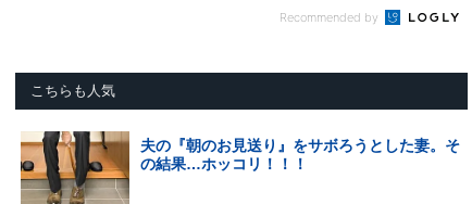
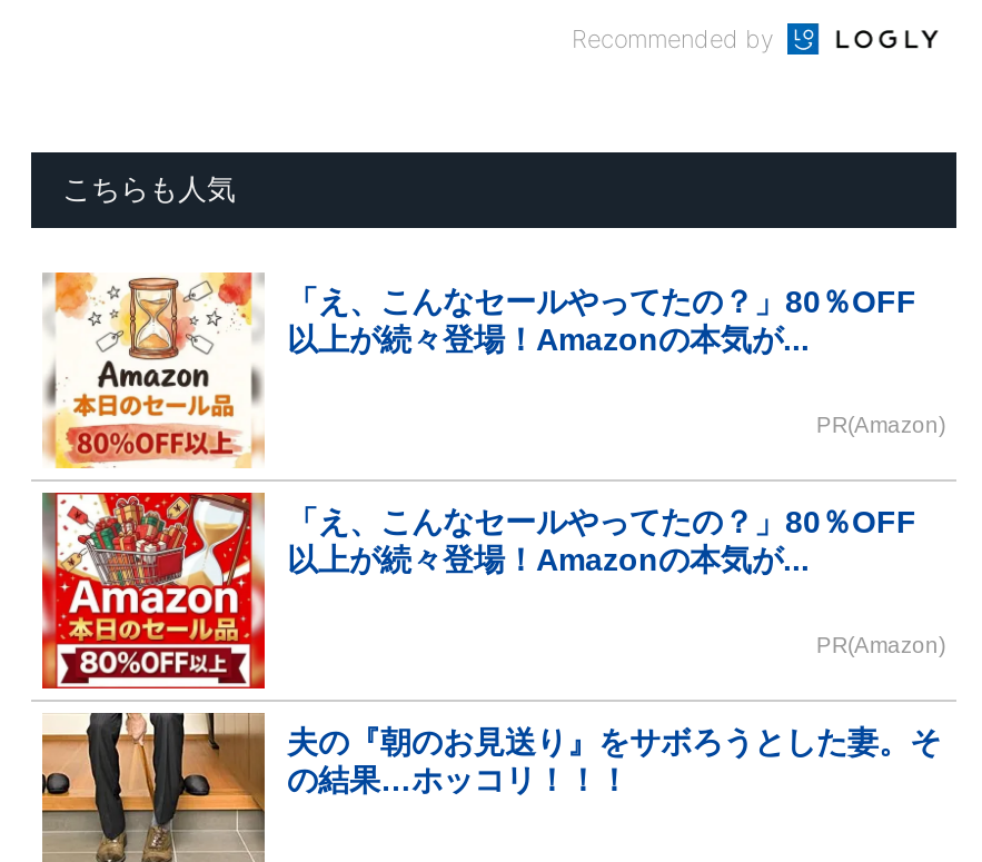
+ [image]

+ [image]
+ 「え、こんなセールやってたの？」80％OFF
+ 以上が続々登場！Amazonの本気が...
+ PR(Amazon)
+ 「え、こんなセールやってたの？」80％OFF
+ 以上が続々登場！Amazonの本気が...
+ PR(Amazon)
